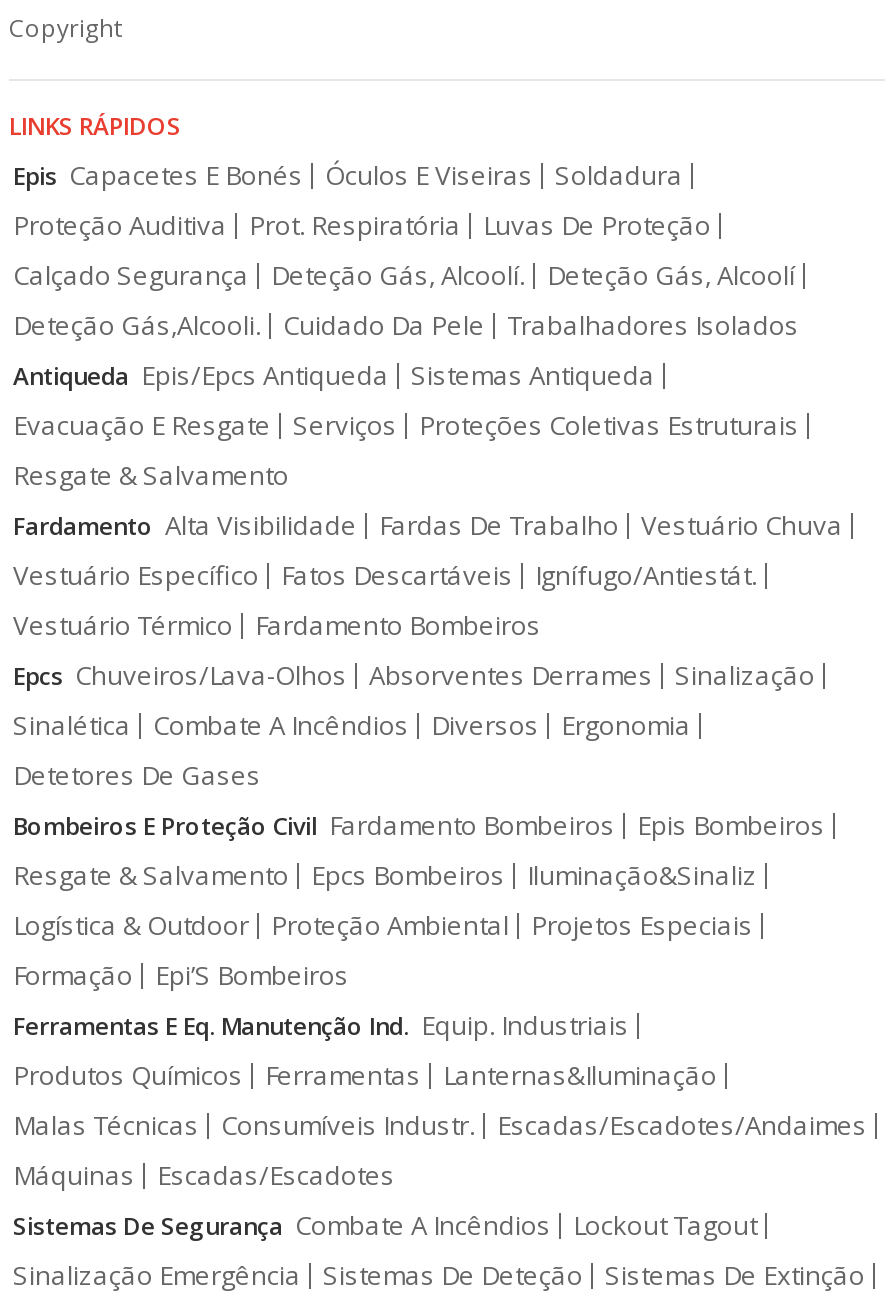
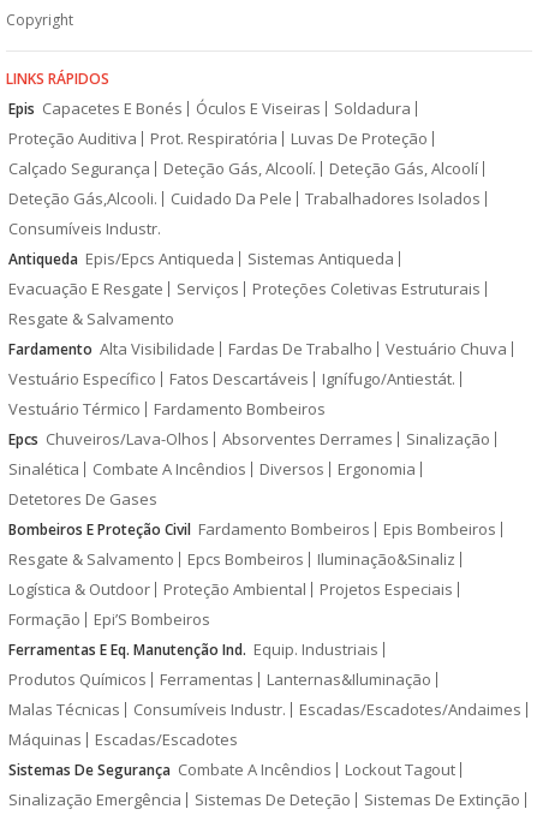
+ Consumíveis Industr.
